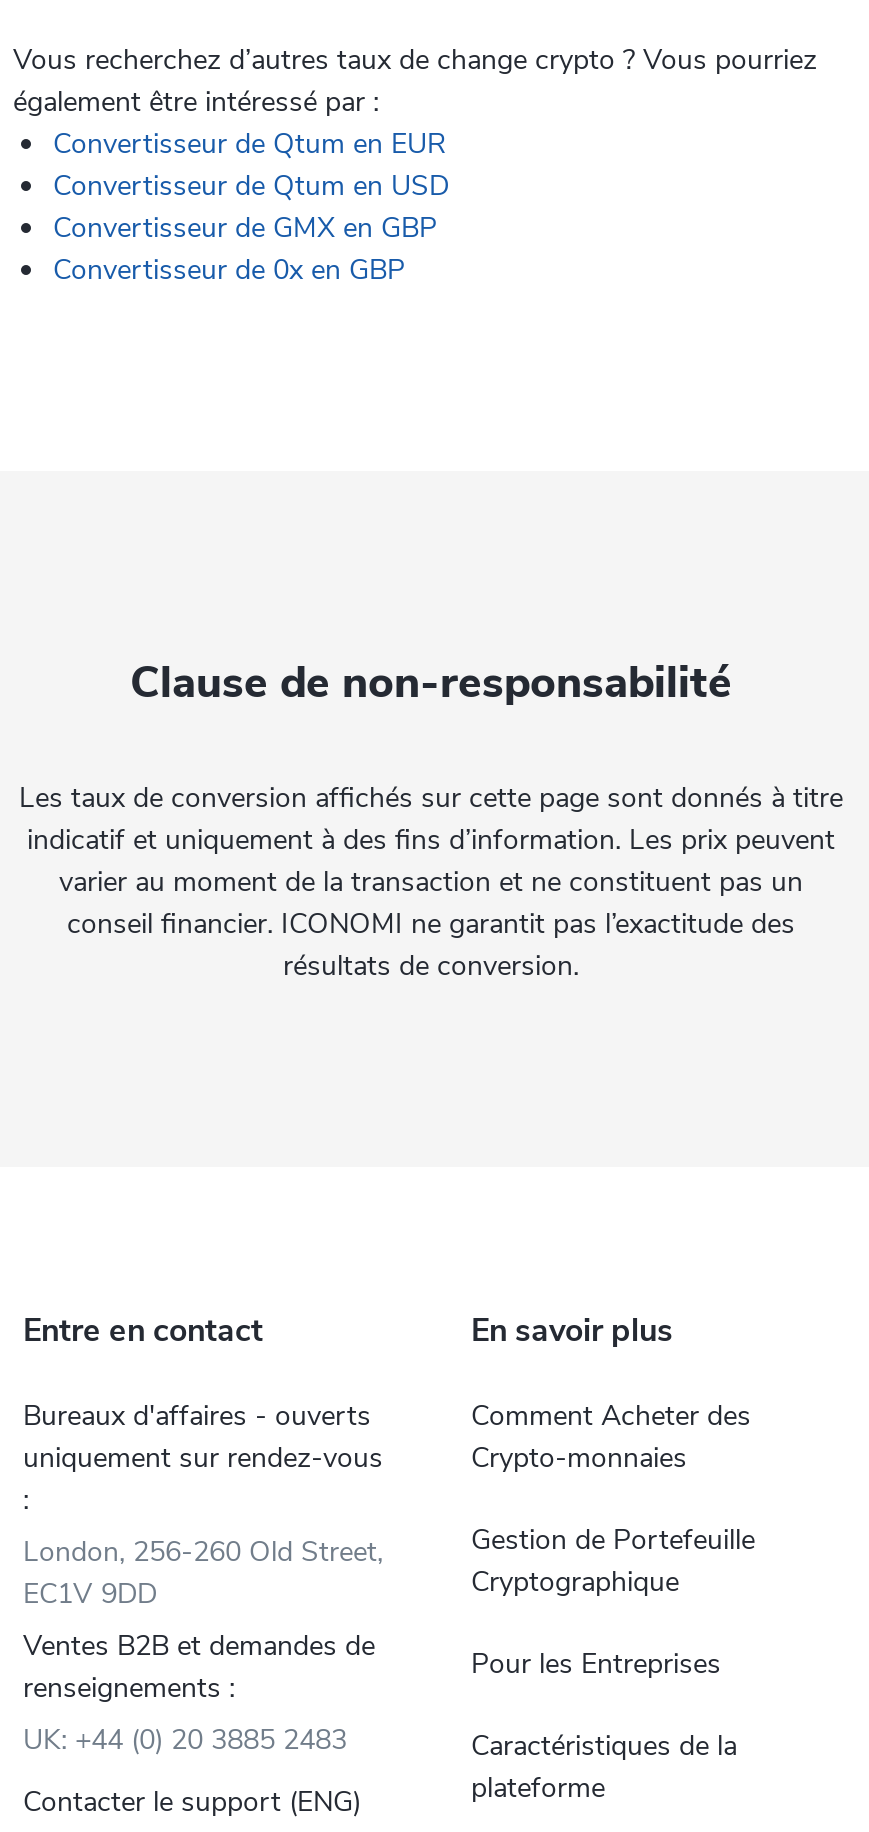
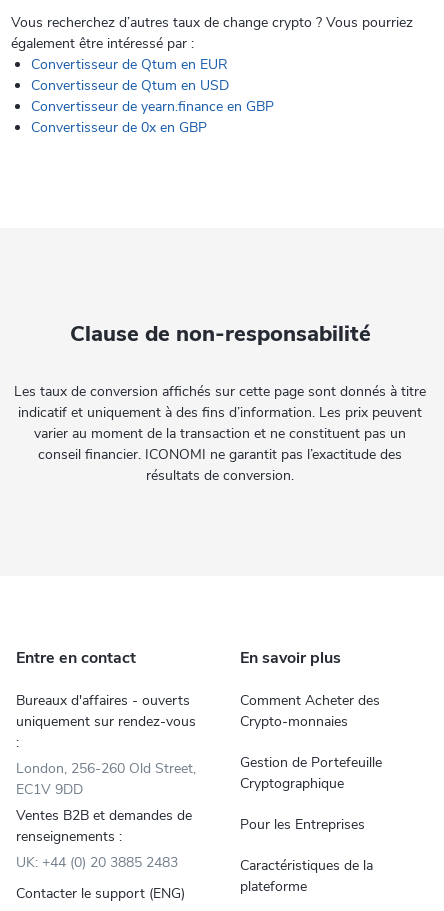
- Convertisseur de GMX en GBP
+ Convertisseur de yearn.finance en GBP
